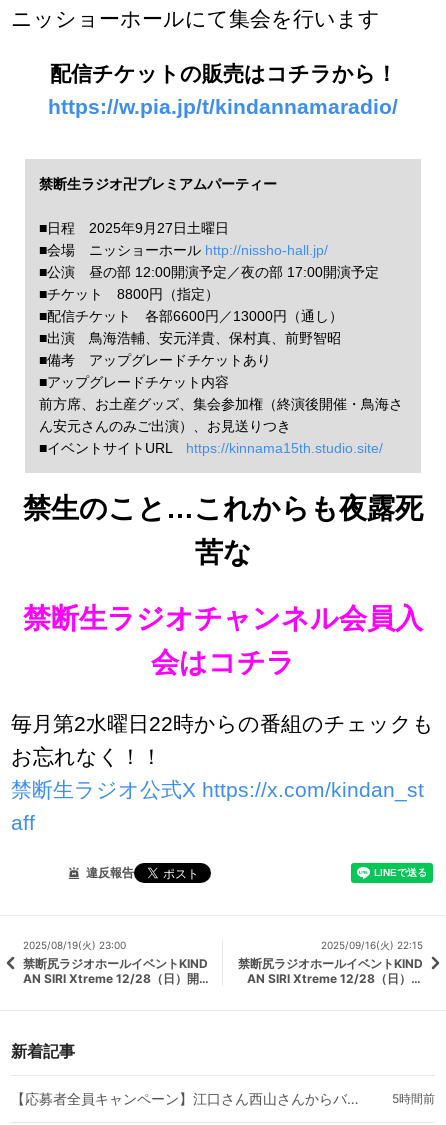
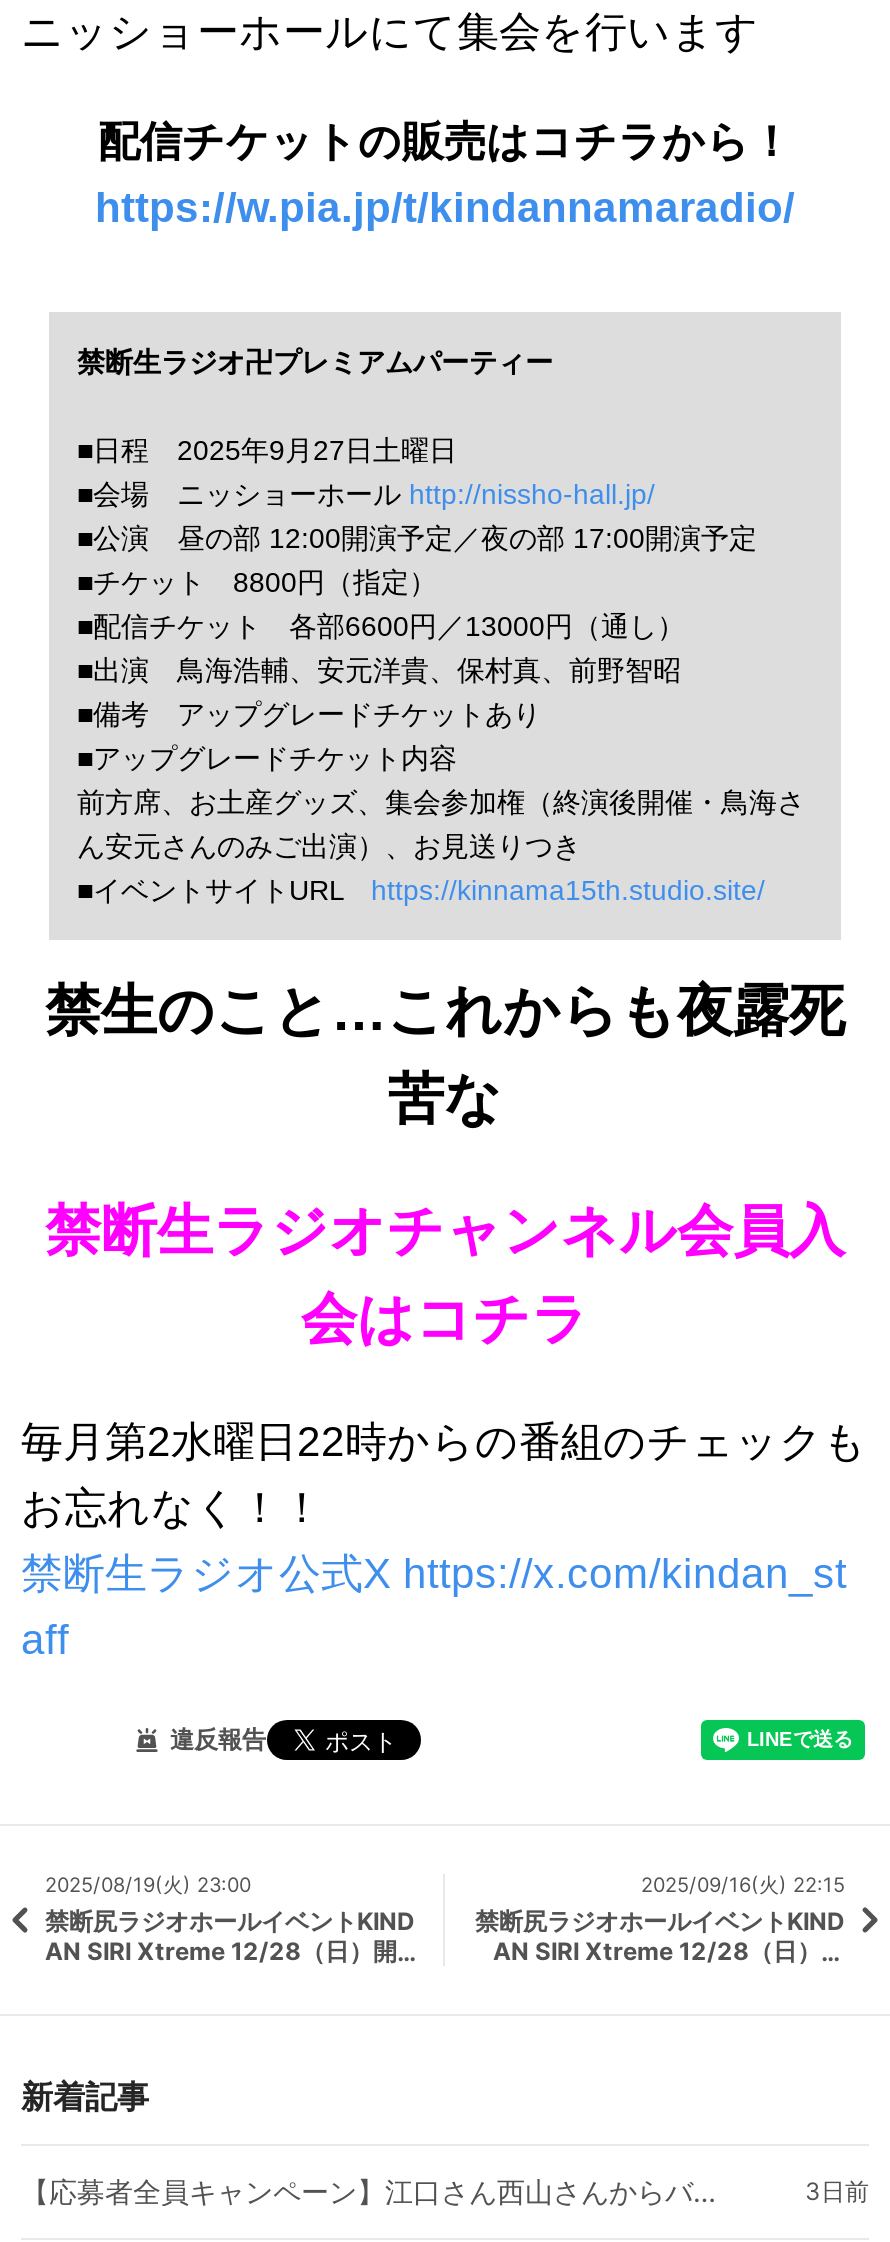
- 5時間前
+ 3日前
